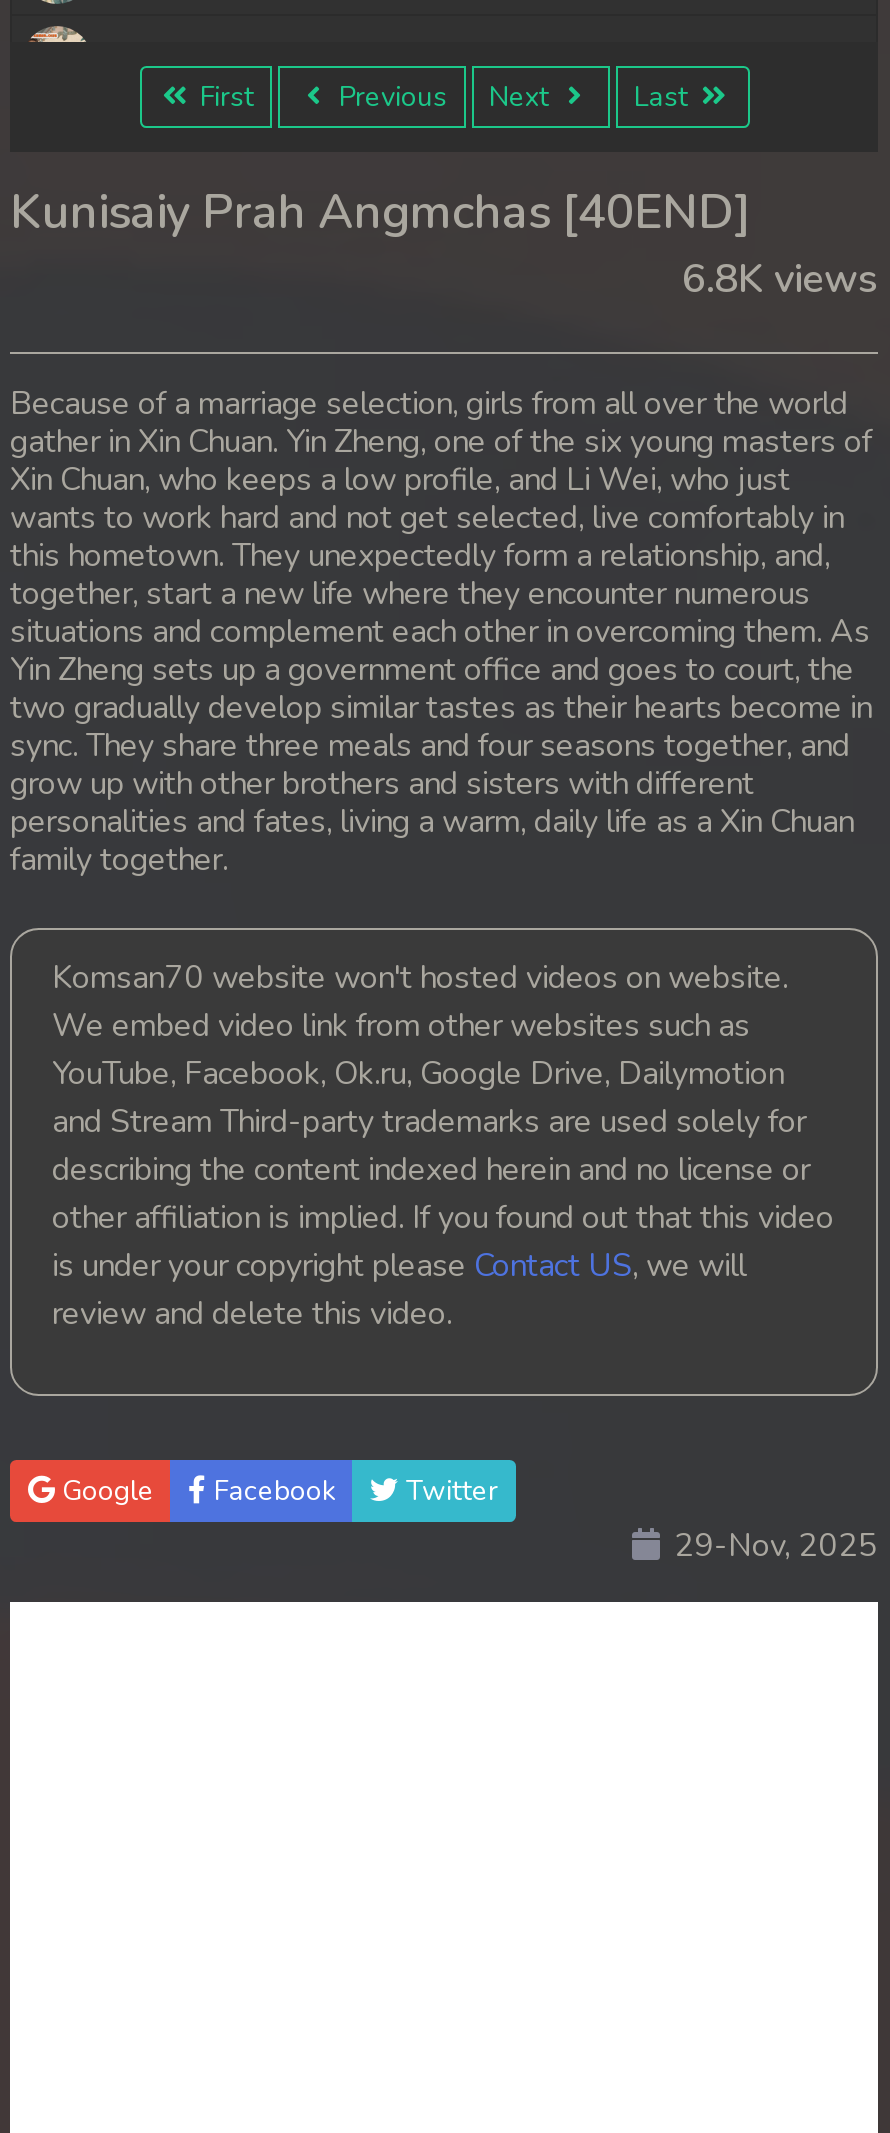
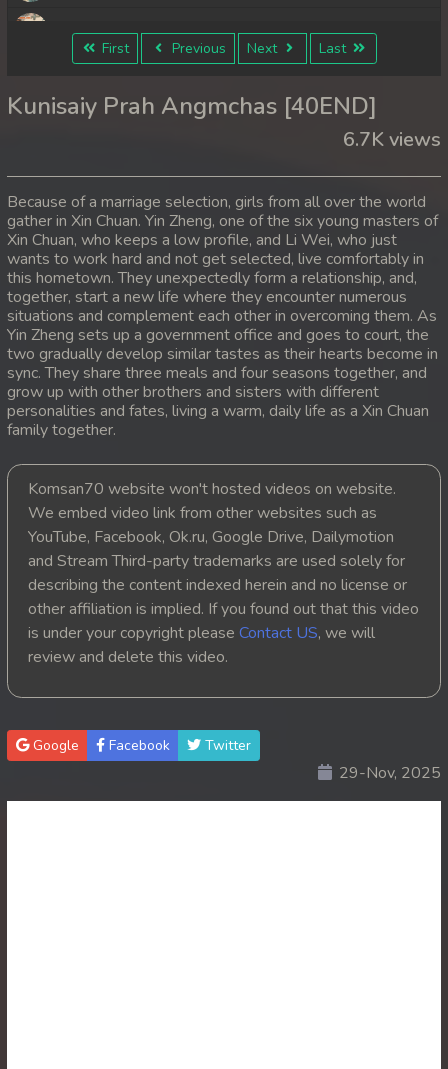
- 6.8K views
+ 6.7K views
